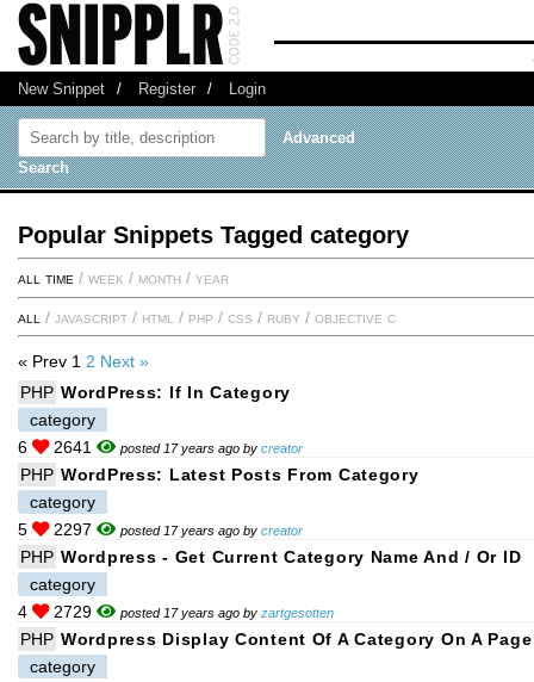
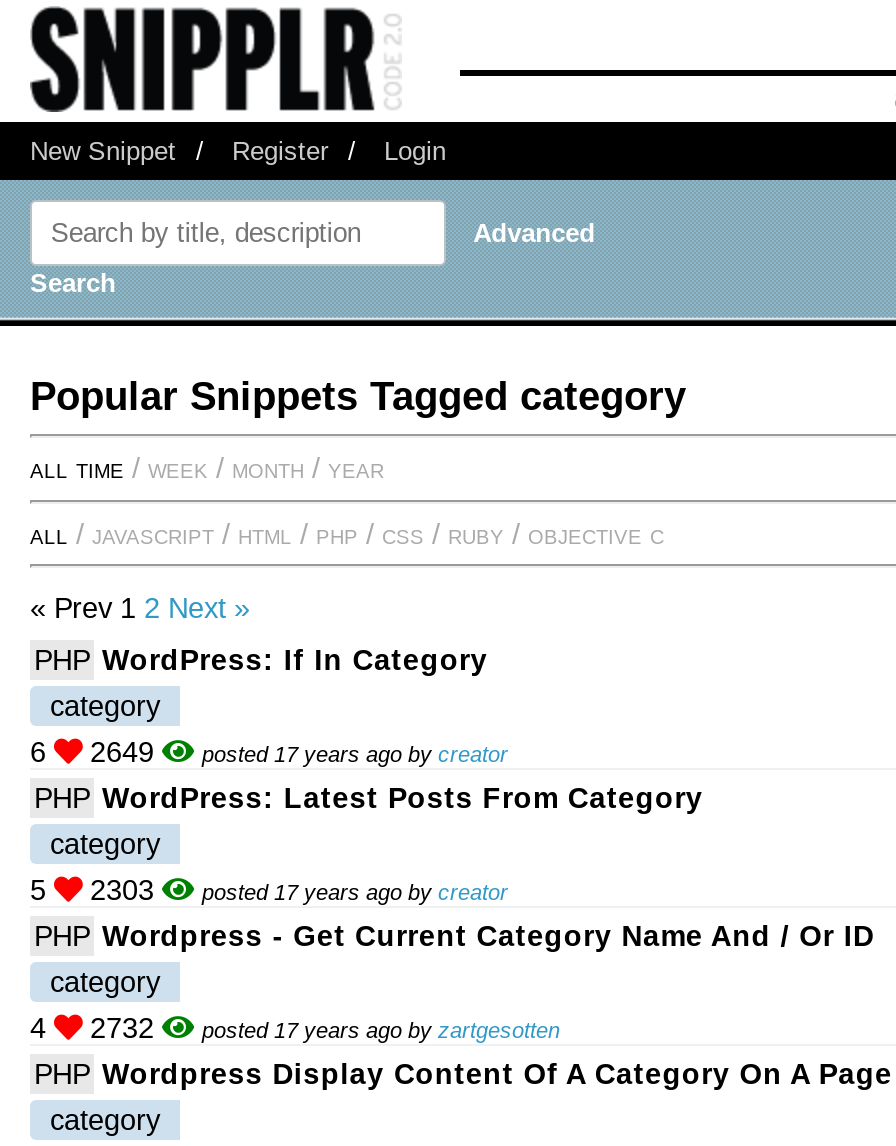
- 6 2641 posted 17 years ago by creator
+ 6 2649 posted 17 years ago by creator

- 5 2297 posted 17 years ago by creator
+ 5 2303 posted 17 years ago by creator

- 4 2729 posted 17 years ago by zartgesotten
+ 4 2732 posted 17 years ago by zartgesotten
